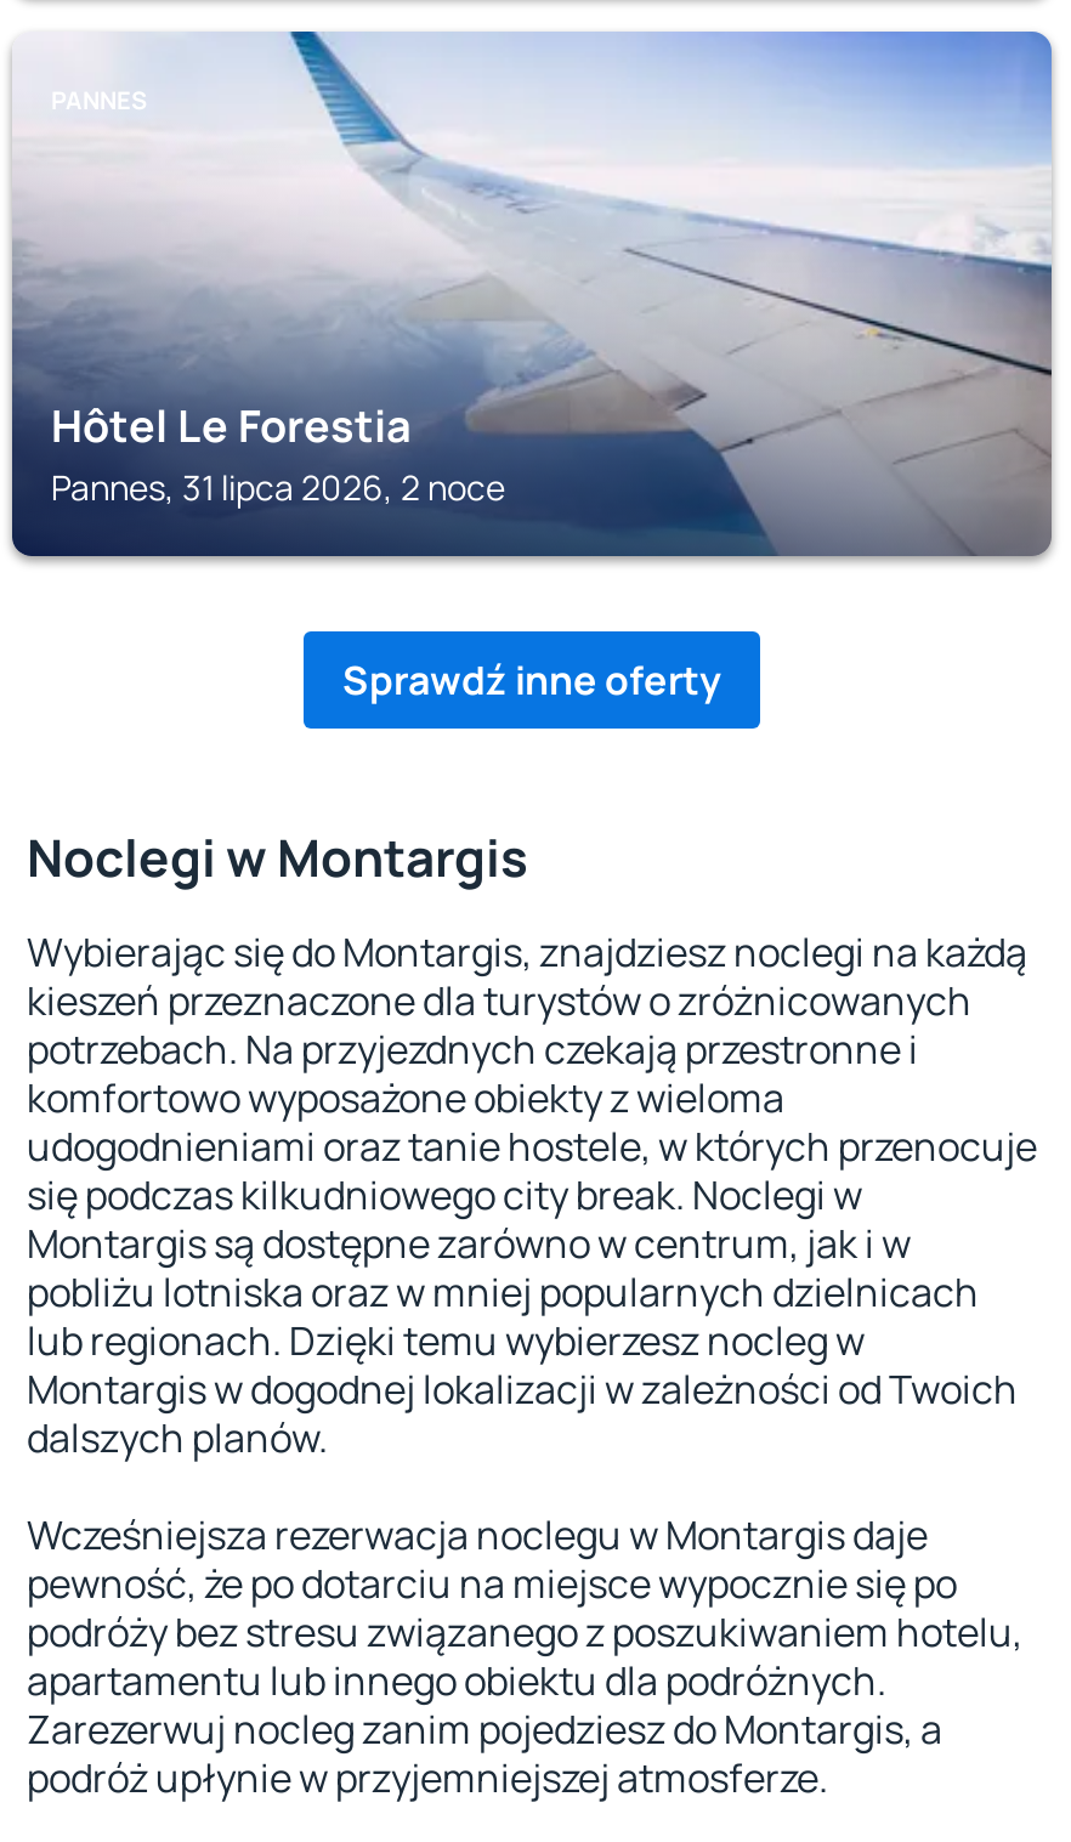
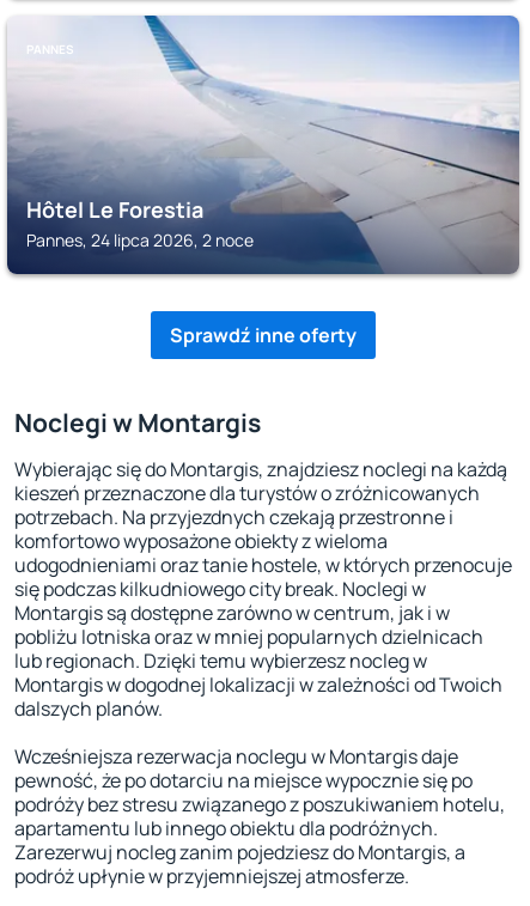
- Pannes, 31 lipca 2026, 2 noce
+ Pannes, 24 lipca 2026, 2 noce
